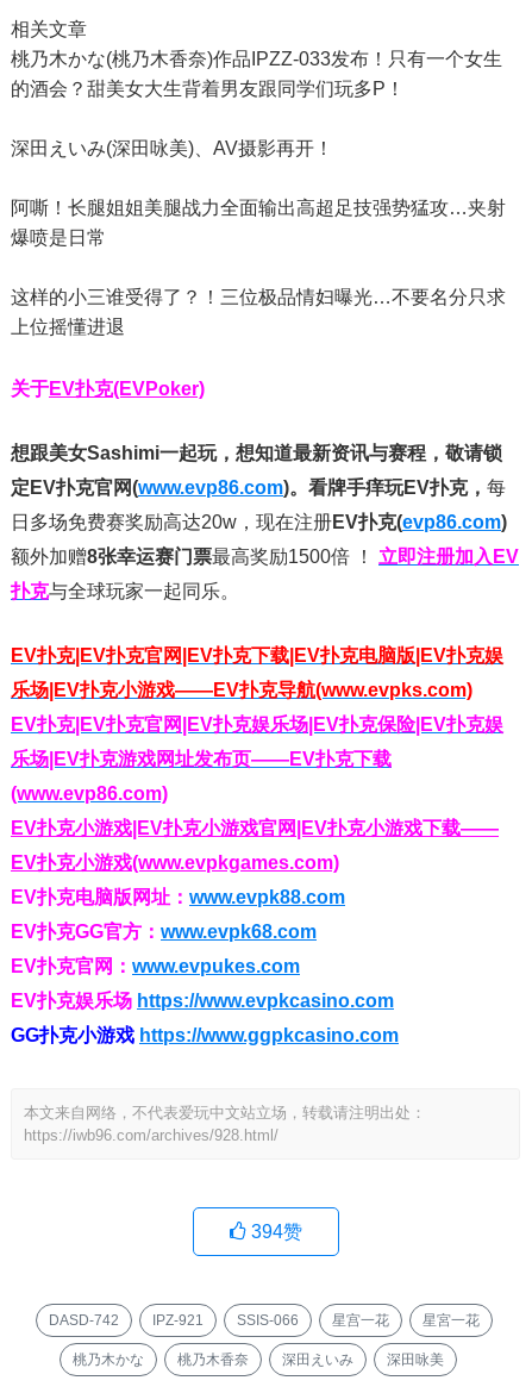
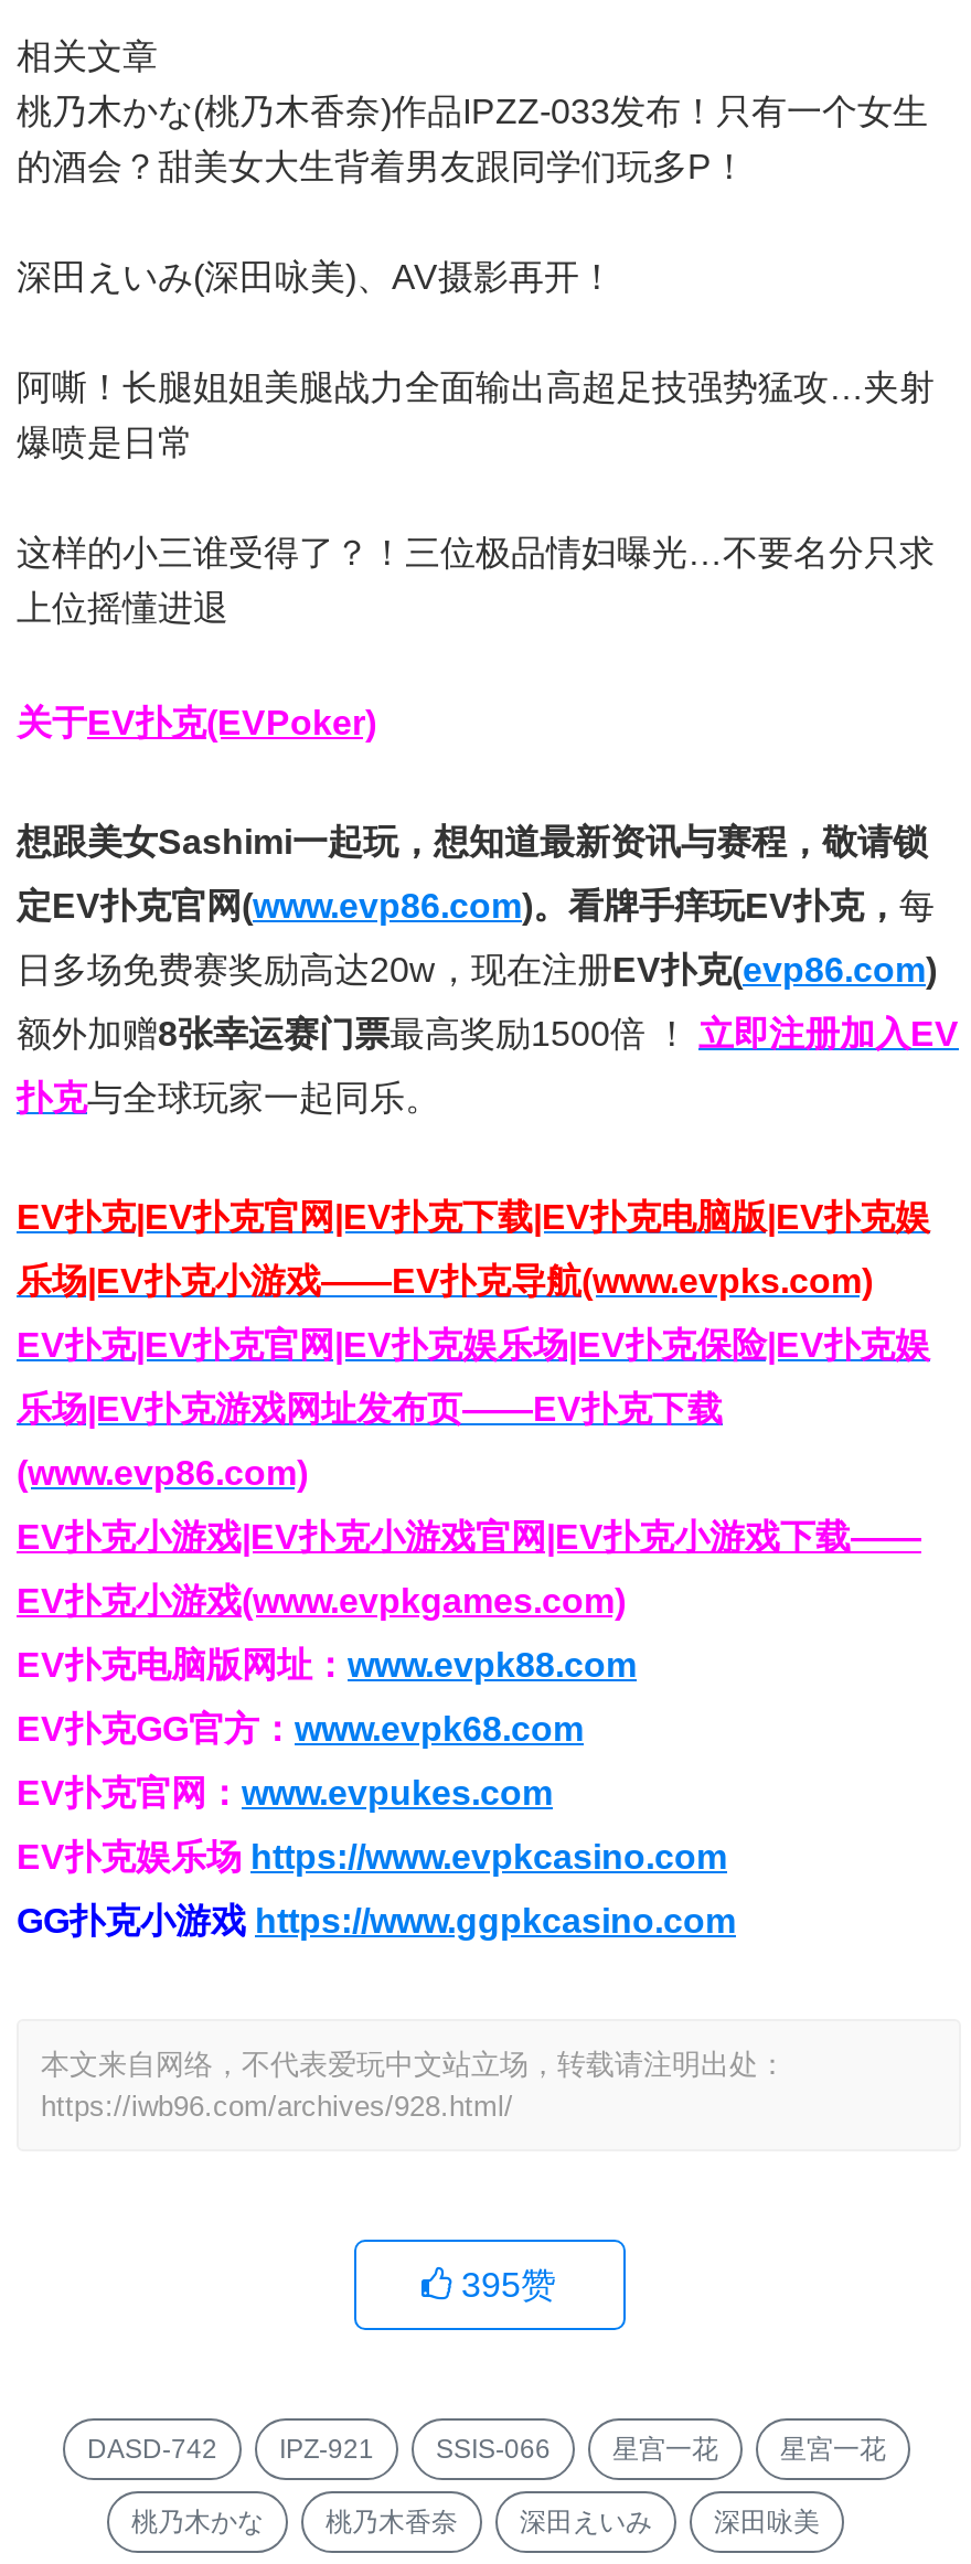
- 394赞
+ 395赞
